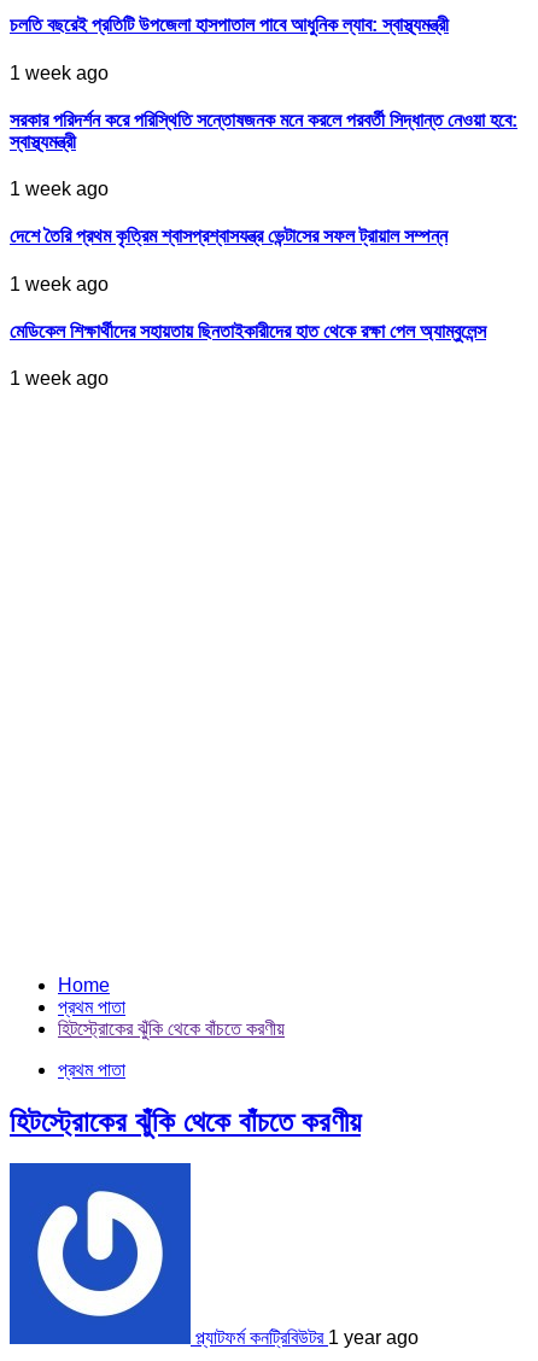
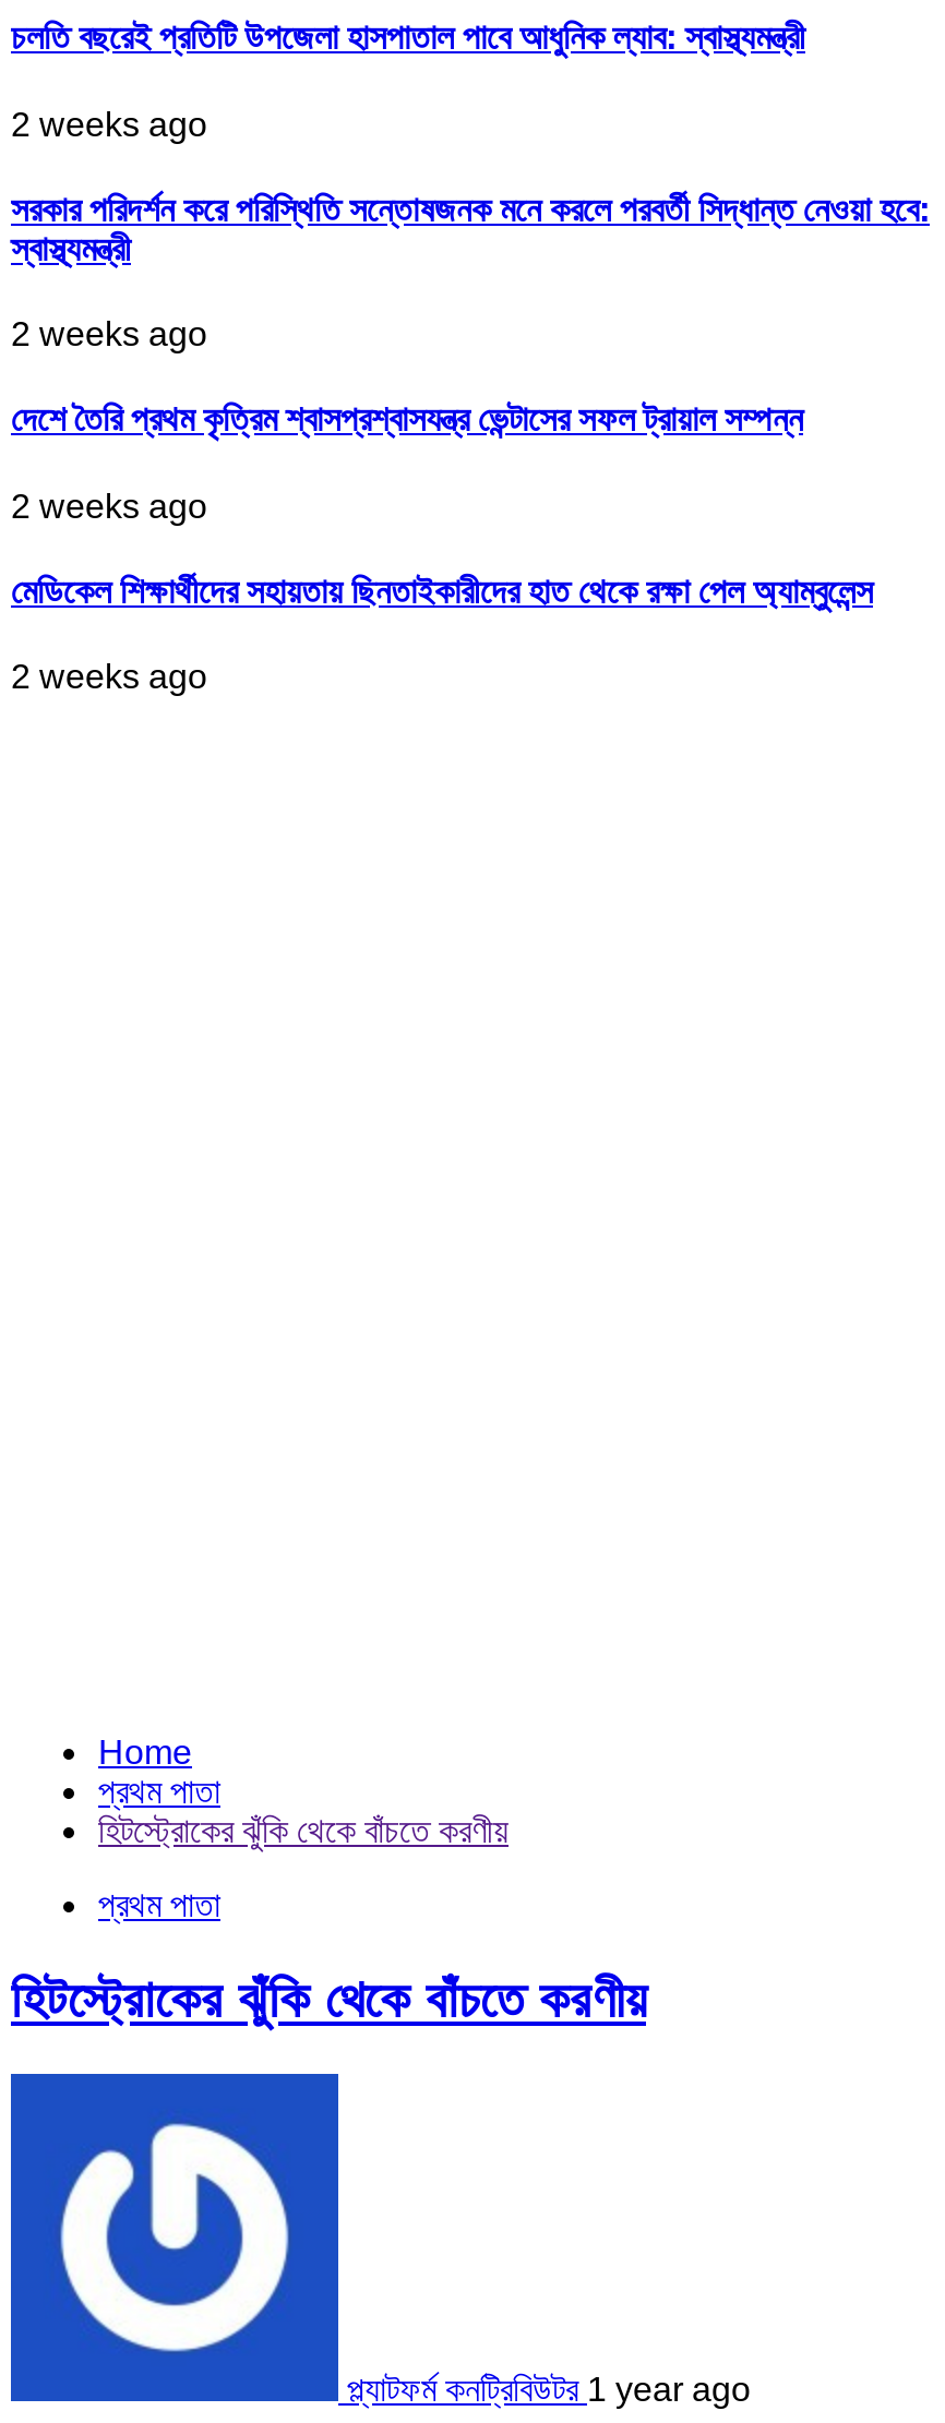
- 1 week ago
+ 2 weeks ago

- 1 week ago
+ 2 weeks ago

- 1 week ago
+ 2 weeks ago

- 1 week ago
+ 2 weeks ago
